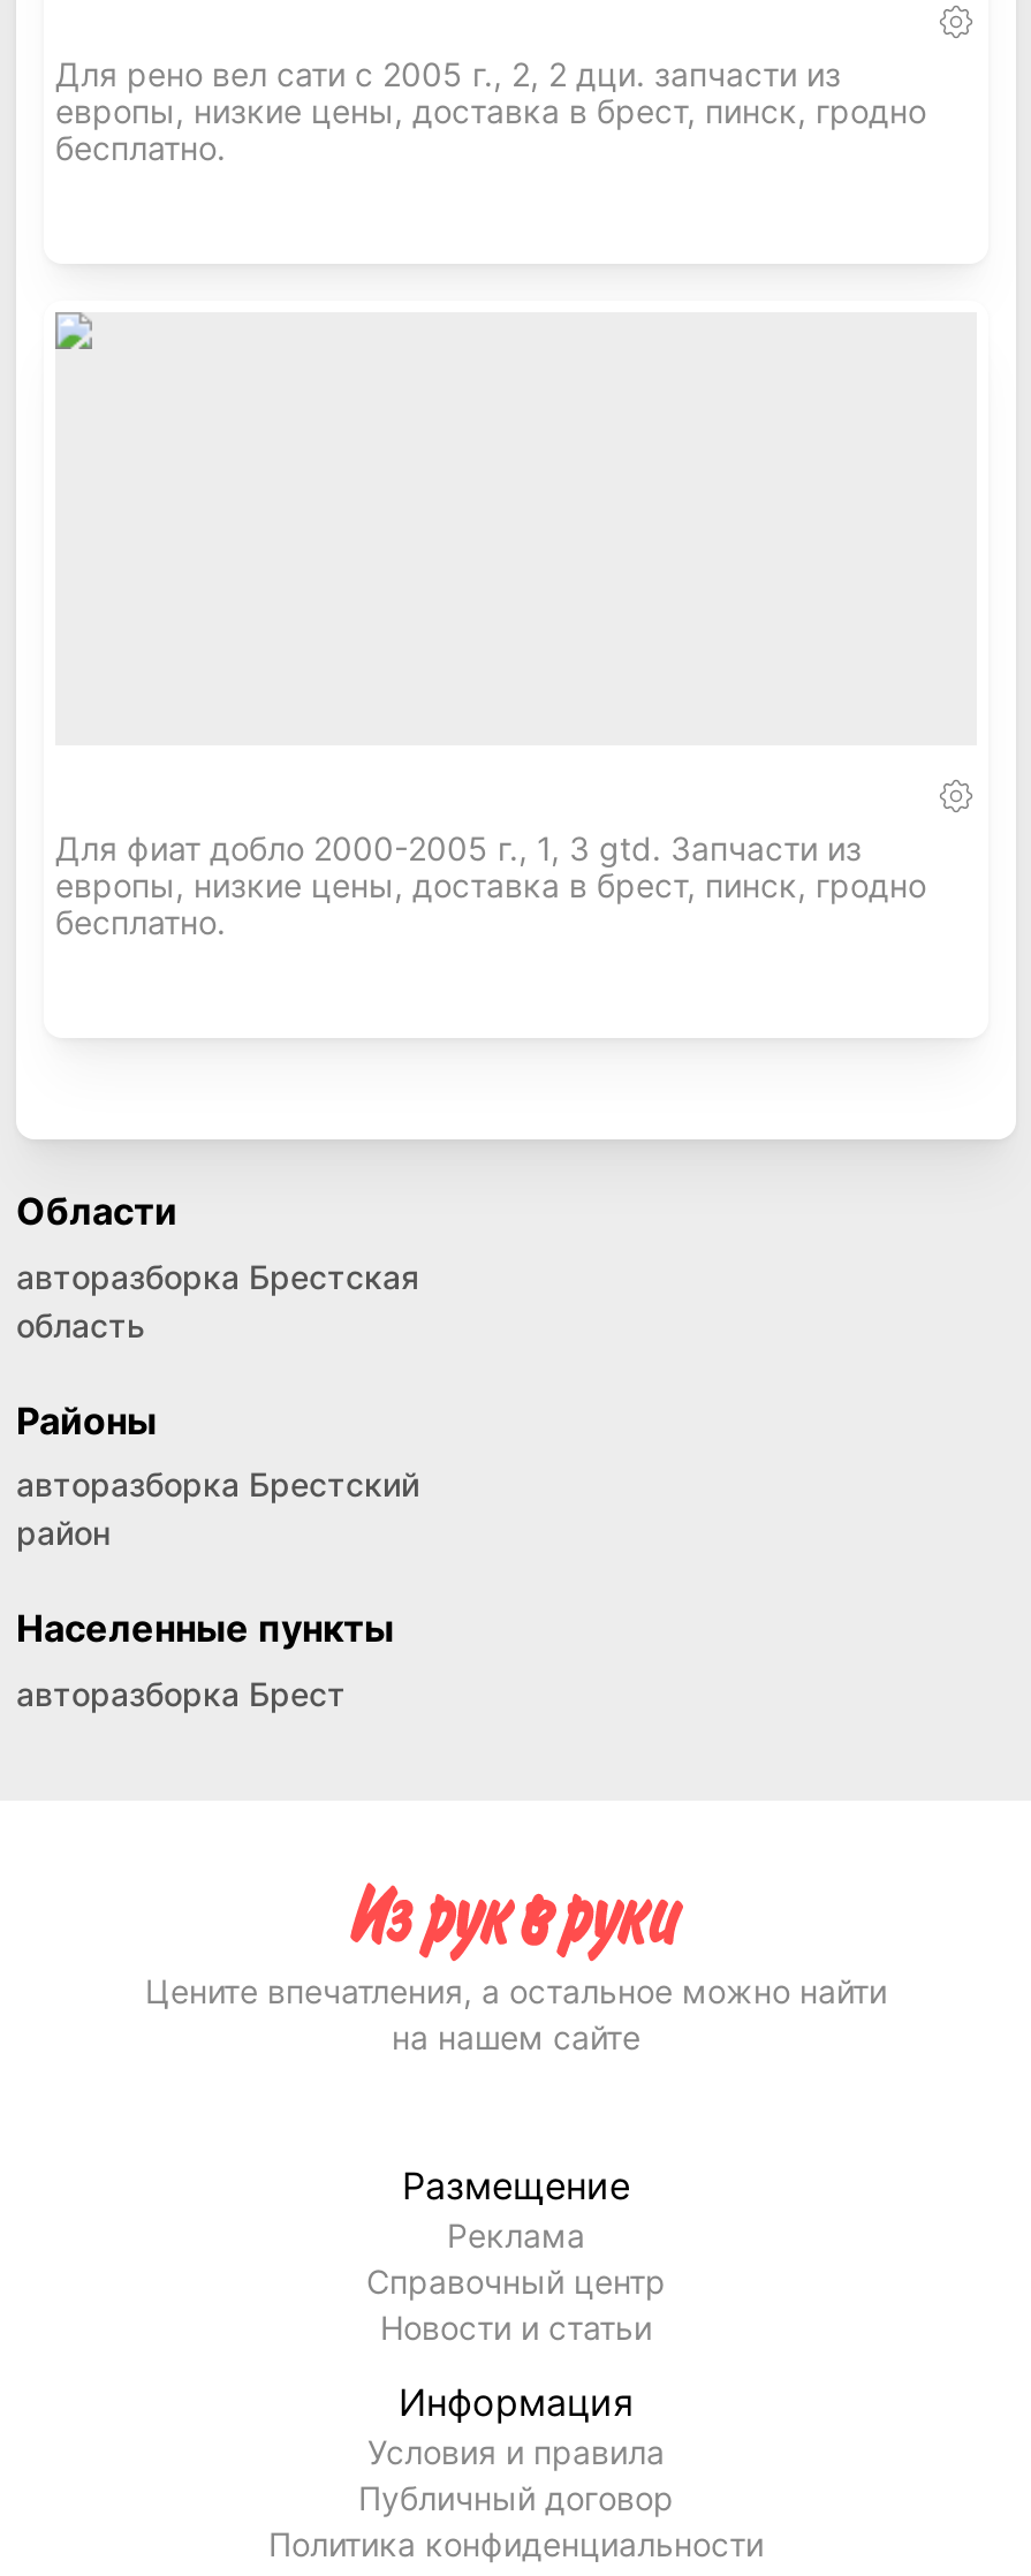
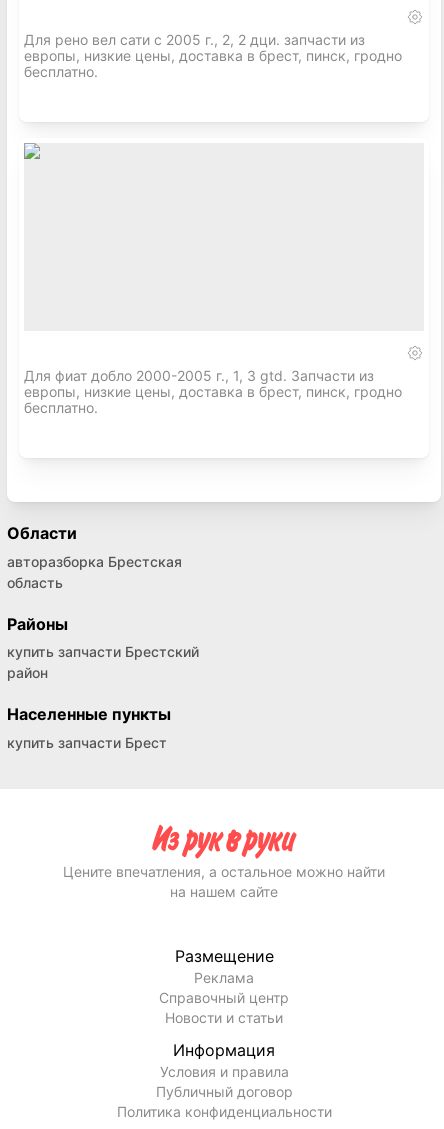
- авторазборка Брестский
+ купить запчасти Брестский

- авторазборка Брест
+ купить запчасти Брест
